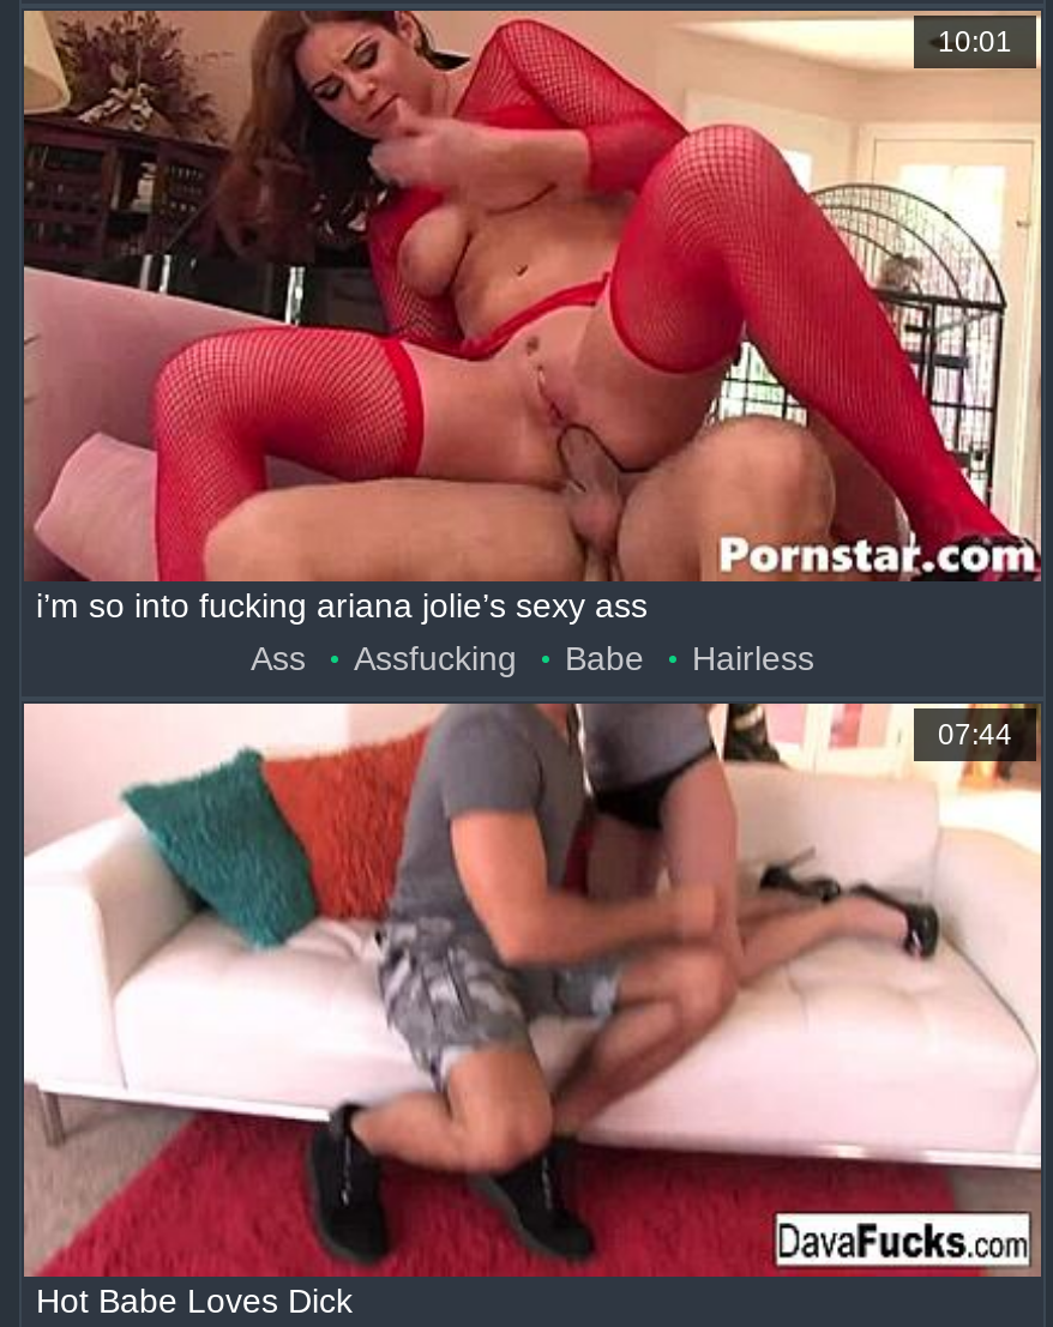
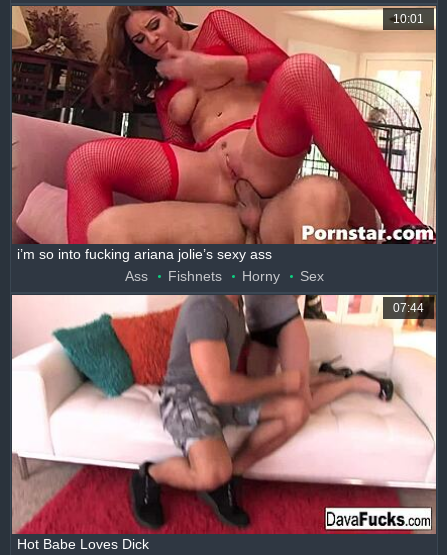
- Assfucking
- Babe
- Hairless
+ Fishnets
+ Horny
+ Sex
